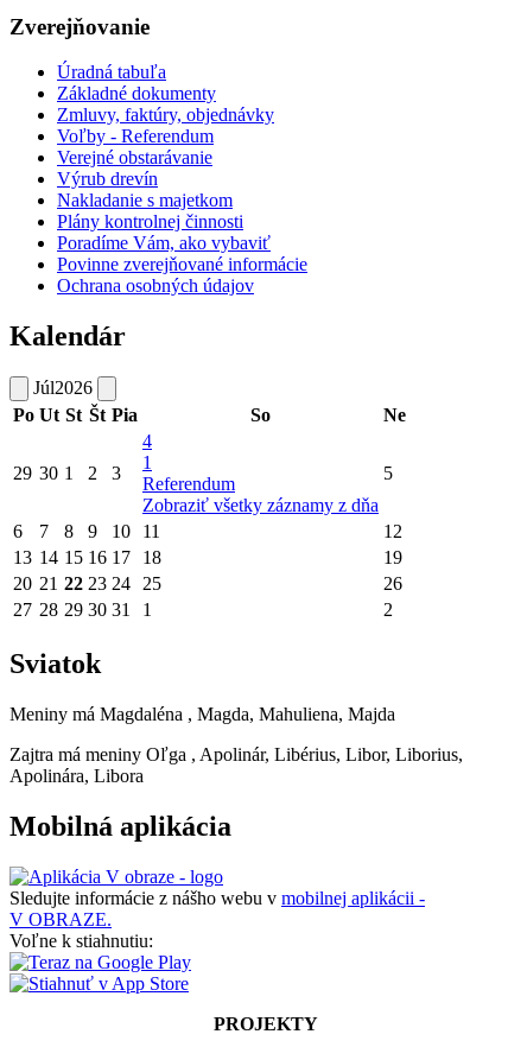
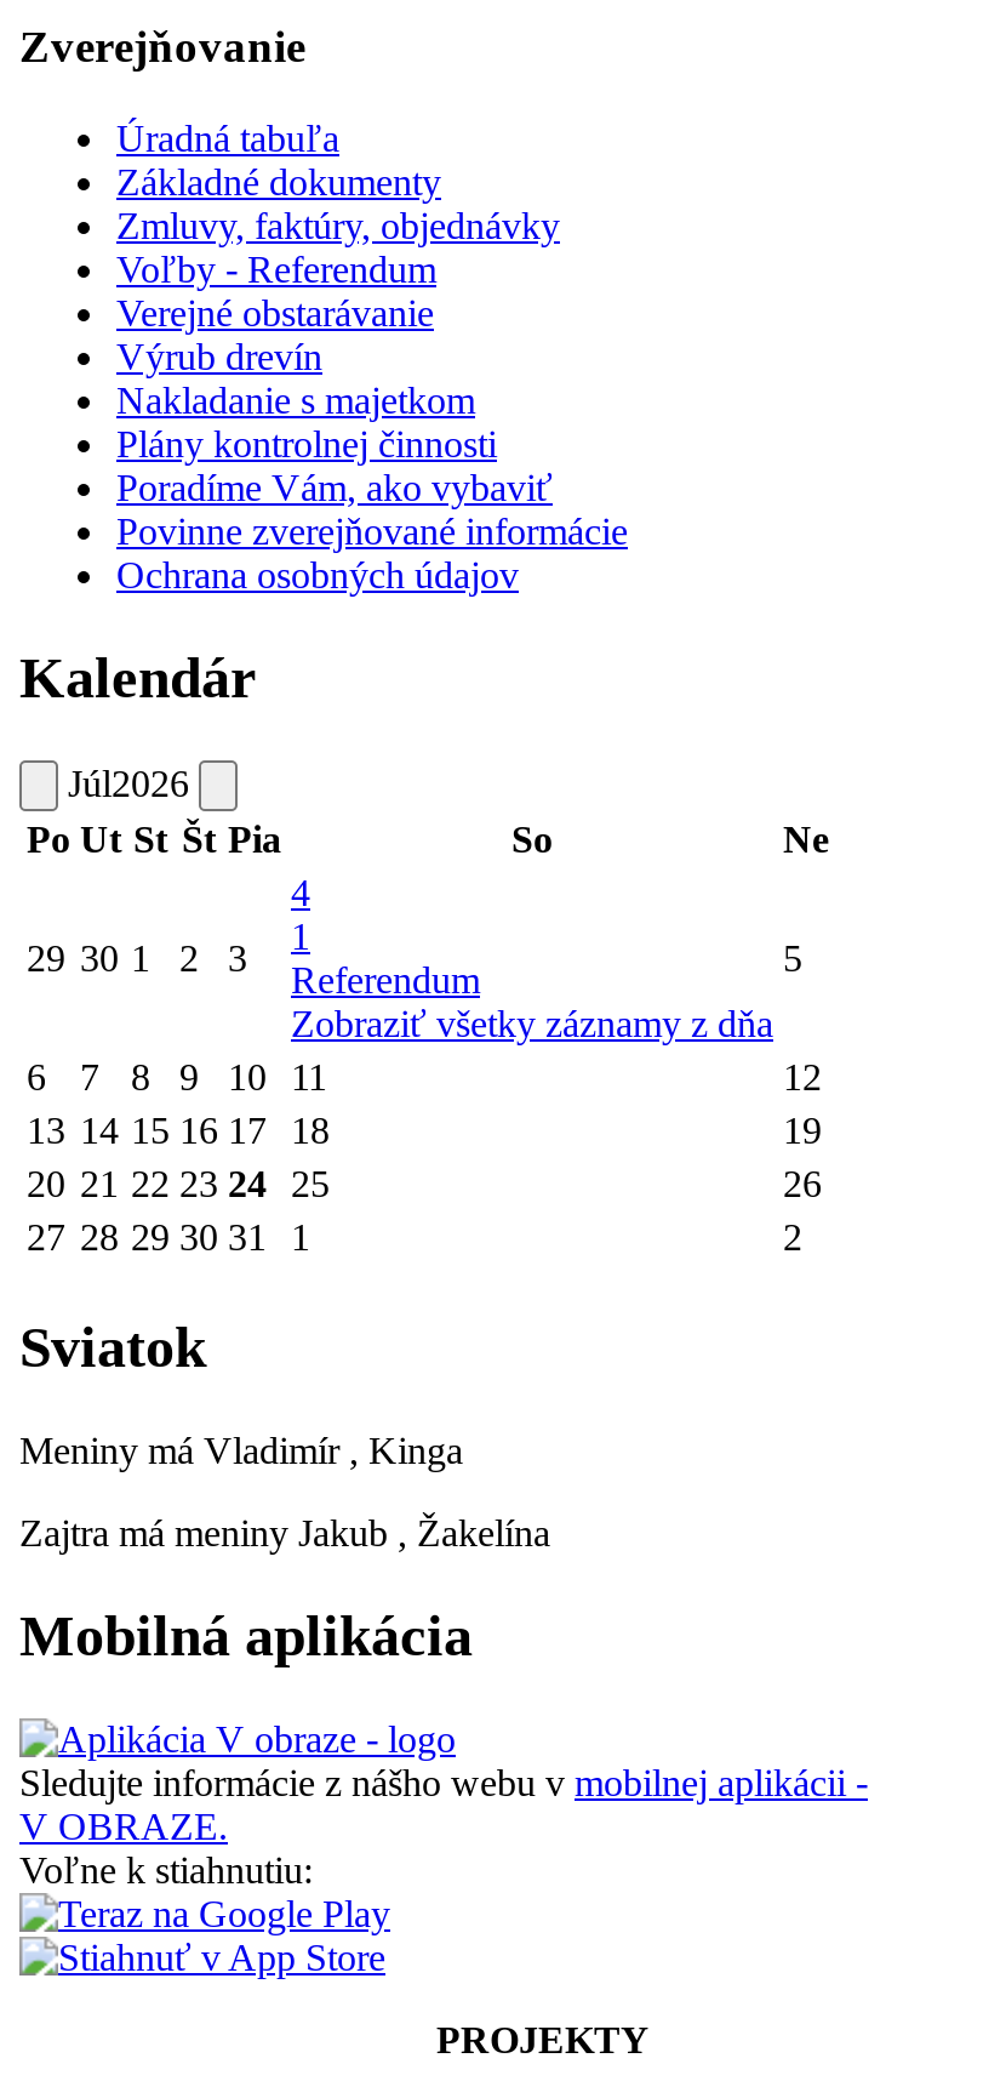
- Meniny má Magdaléna , Magda, Mahuliena, Majda
+ Meniny má Vladimír , Kinga

- Zajtra má meniny Oľga , Apolinár, Libérius, Libor, Liborius,
- Apolinára, Libora
+ Zajtra má meniny Jakub , Žakelína
